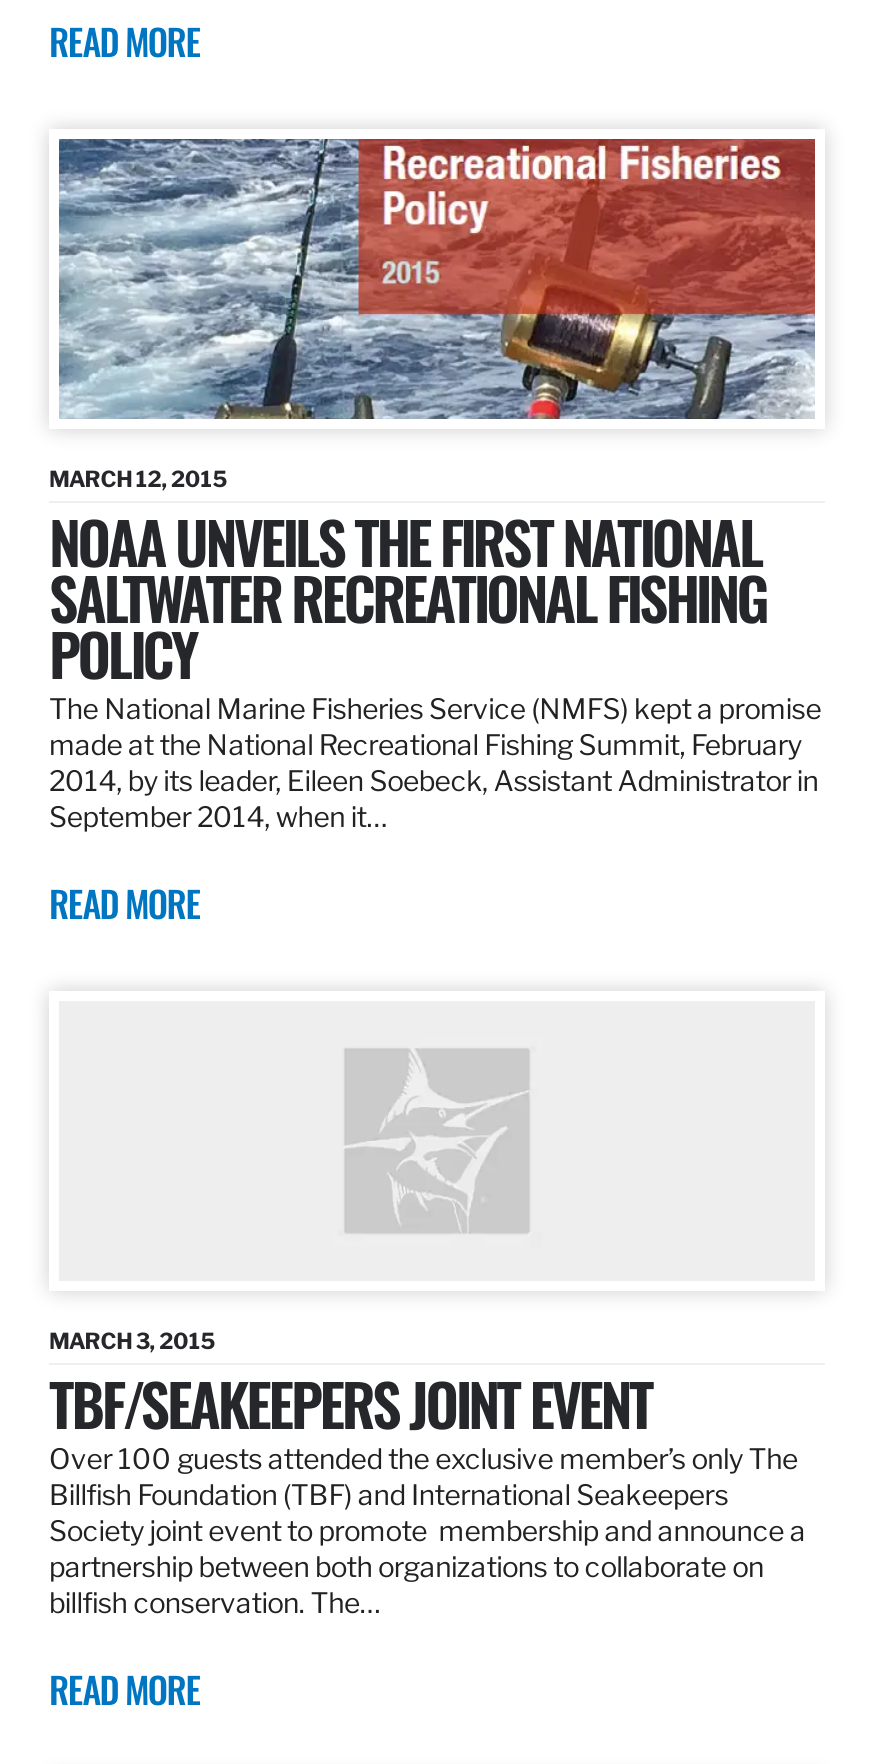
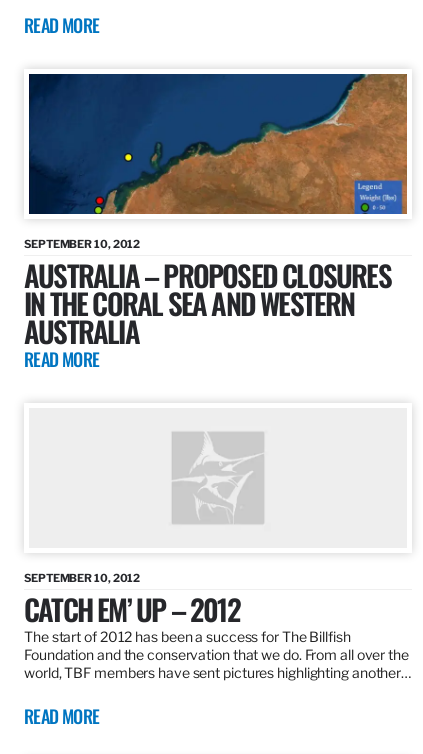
- [image]
- MARCH 12, 2015
- NOAA UNVEILS THE FIRST NATIONAL
- SALTWATER RECREATIONAL FISHING
- POLICY
- The National Marine Fisheries Service (NMFS) kept a promise
- made at the National Recreational Fishing Summit, February
- 2014, by its leader, Eileen Soebeck, Assistant Administrator in
- September 2014, when it…
+ [image]
+ SEPTEMBER 10, 2012
+ AUSTRALIA – PROPOSED CLOSURES
+ IN THE CORAL SEA AND WESTERN
+ AUSTRALIA

- MARCH 3, 2015
- TBF/SEAKEEPERS JOINT EVENT
- Over 100 guests attended the exclusive member’s only The
- Billfish Foundation (TBF) and International Seakeepers
- Society joint event to promote membership and announce a
- partnership between both organizations to collaborate on
- billfish conservation. The…
+ SEPTEMBER 10, 2012
+ CATCH EM’ UP – 2012
+ The start of 2012 has been a success for The Billfish
+ Foundation and the conservation that we do. From all over the
+ world, TBF members have sent pictures highlighting another…
